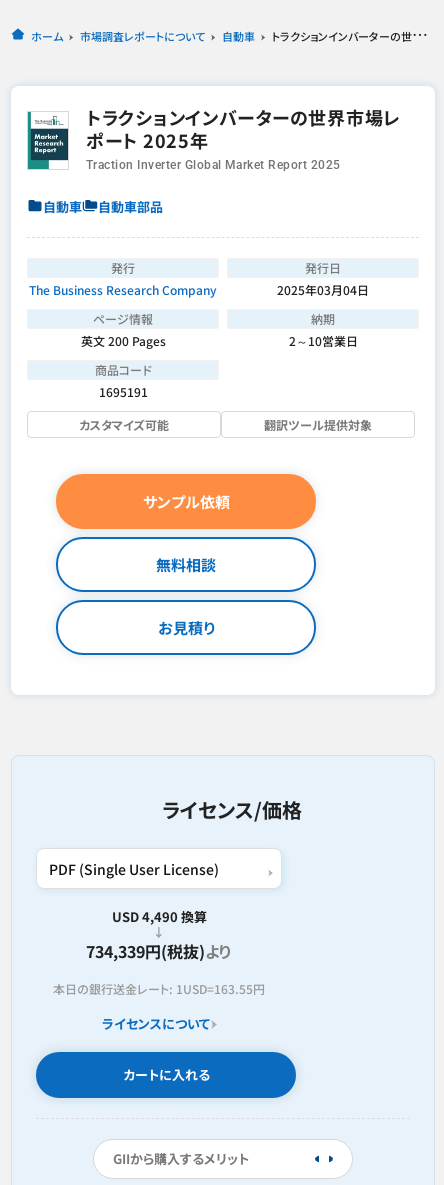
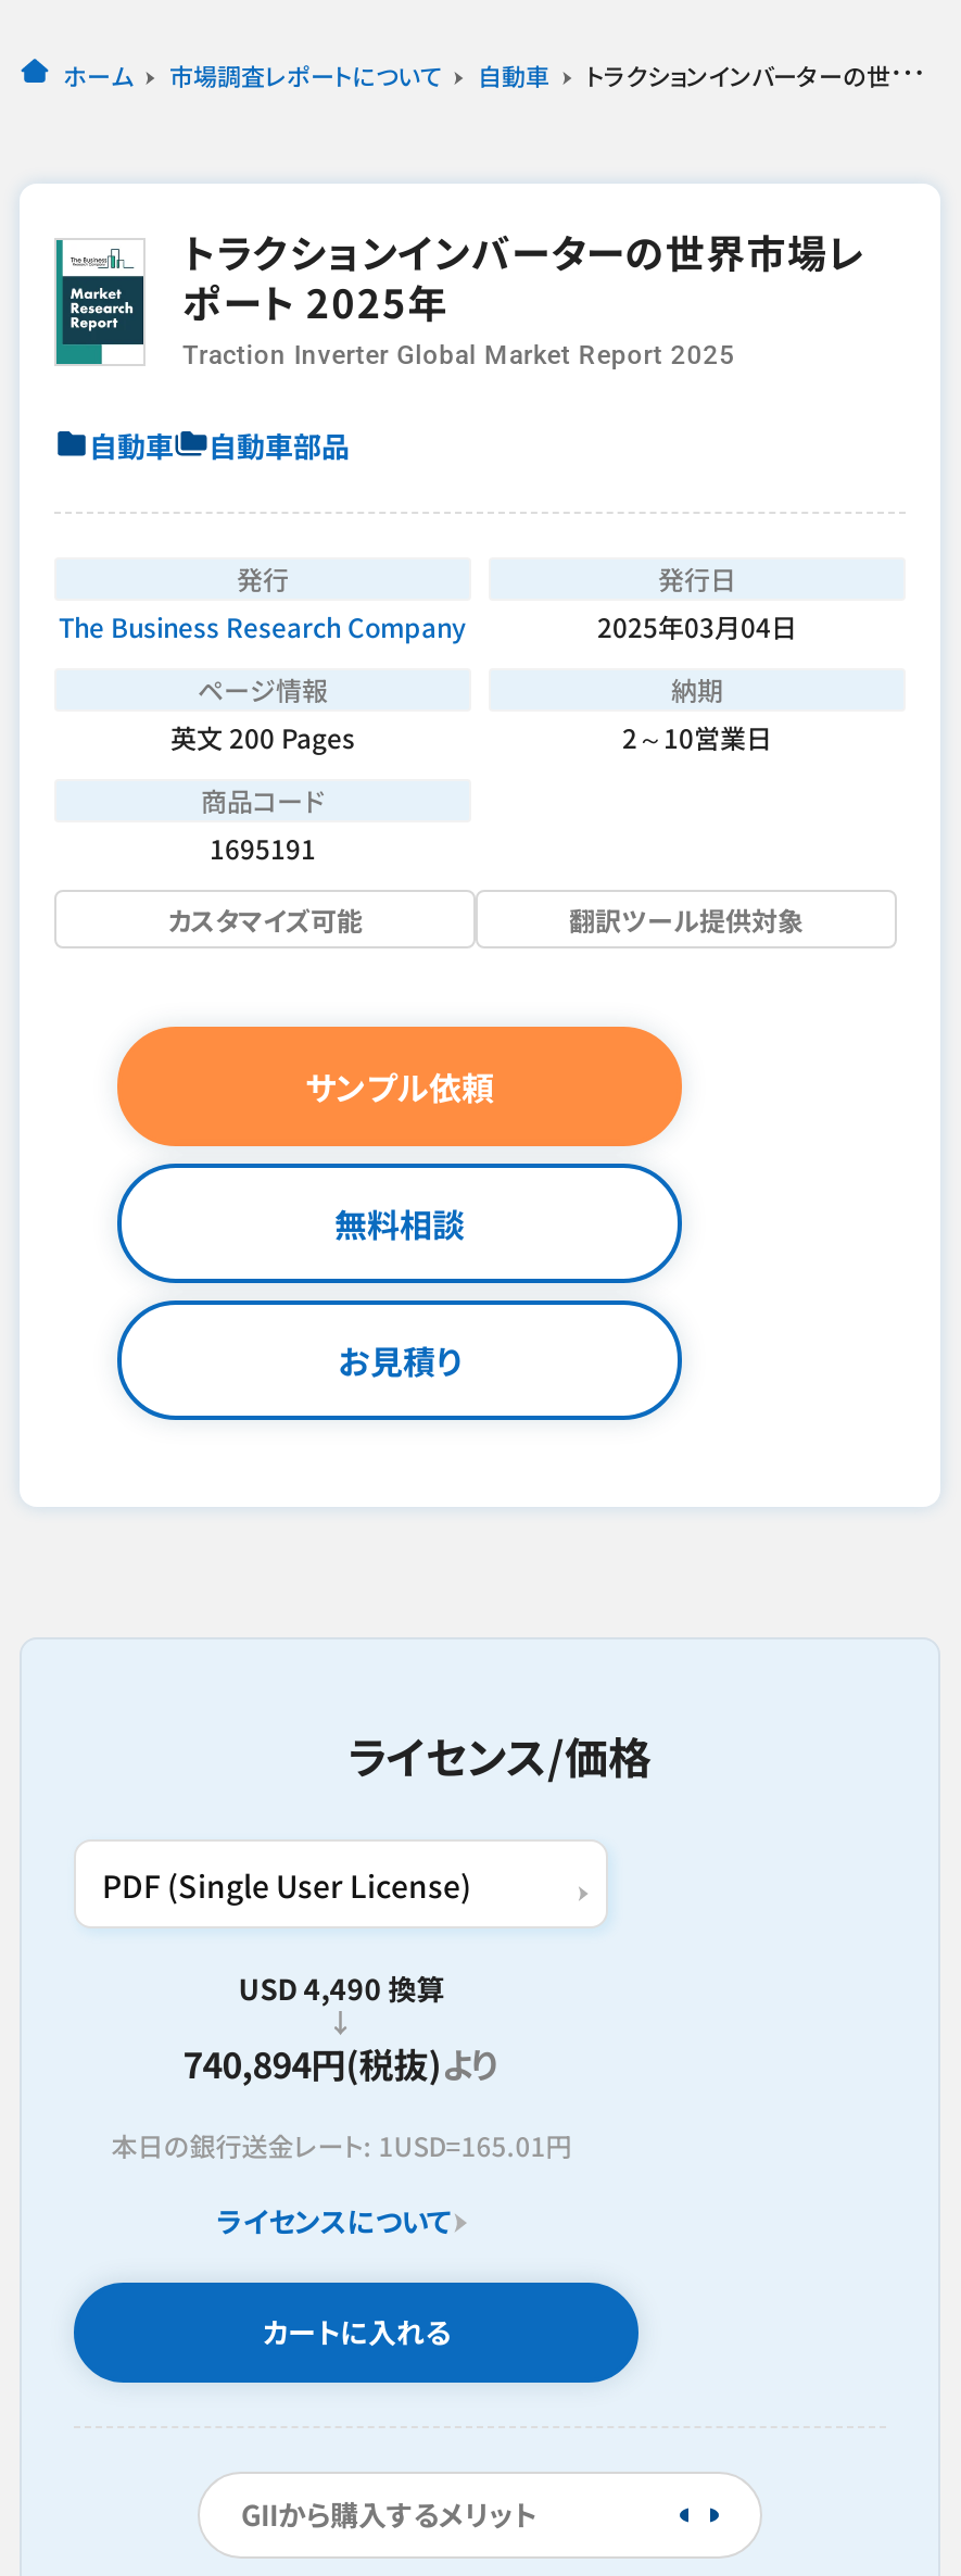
- 734,339円(税抜)より
+ 740,894円(税抜)より

- 本日の銀行送金レート: 1USD=163.55円
+ 本日の銀行送金レート: 1USD=165.01円
